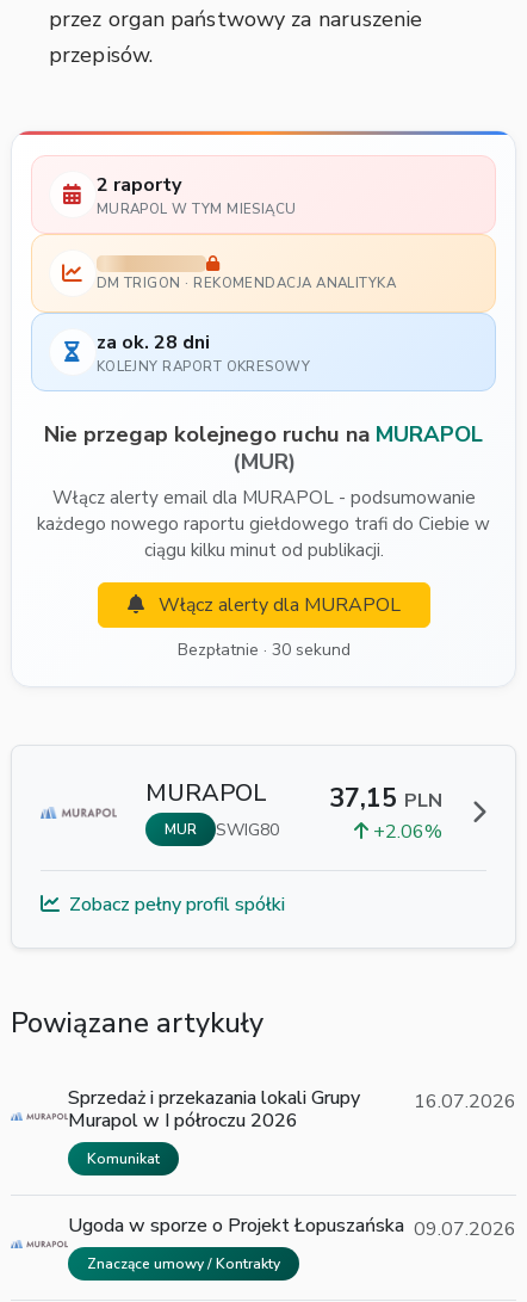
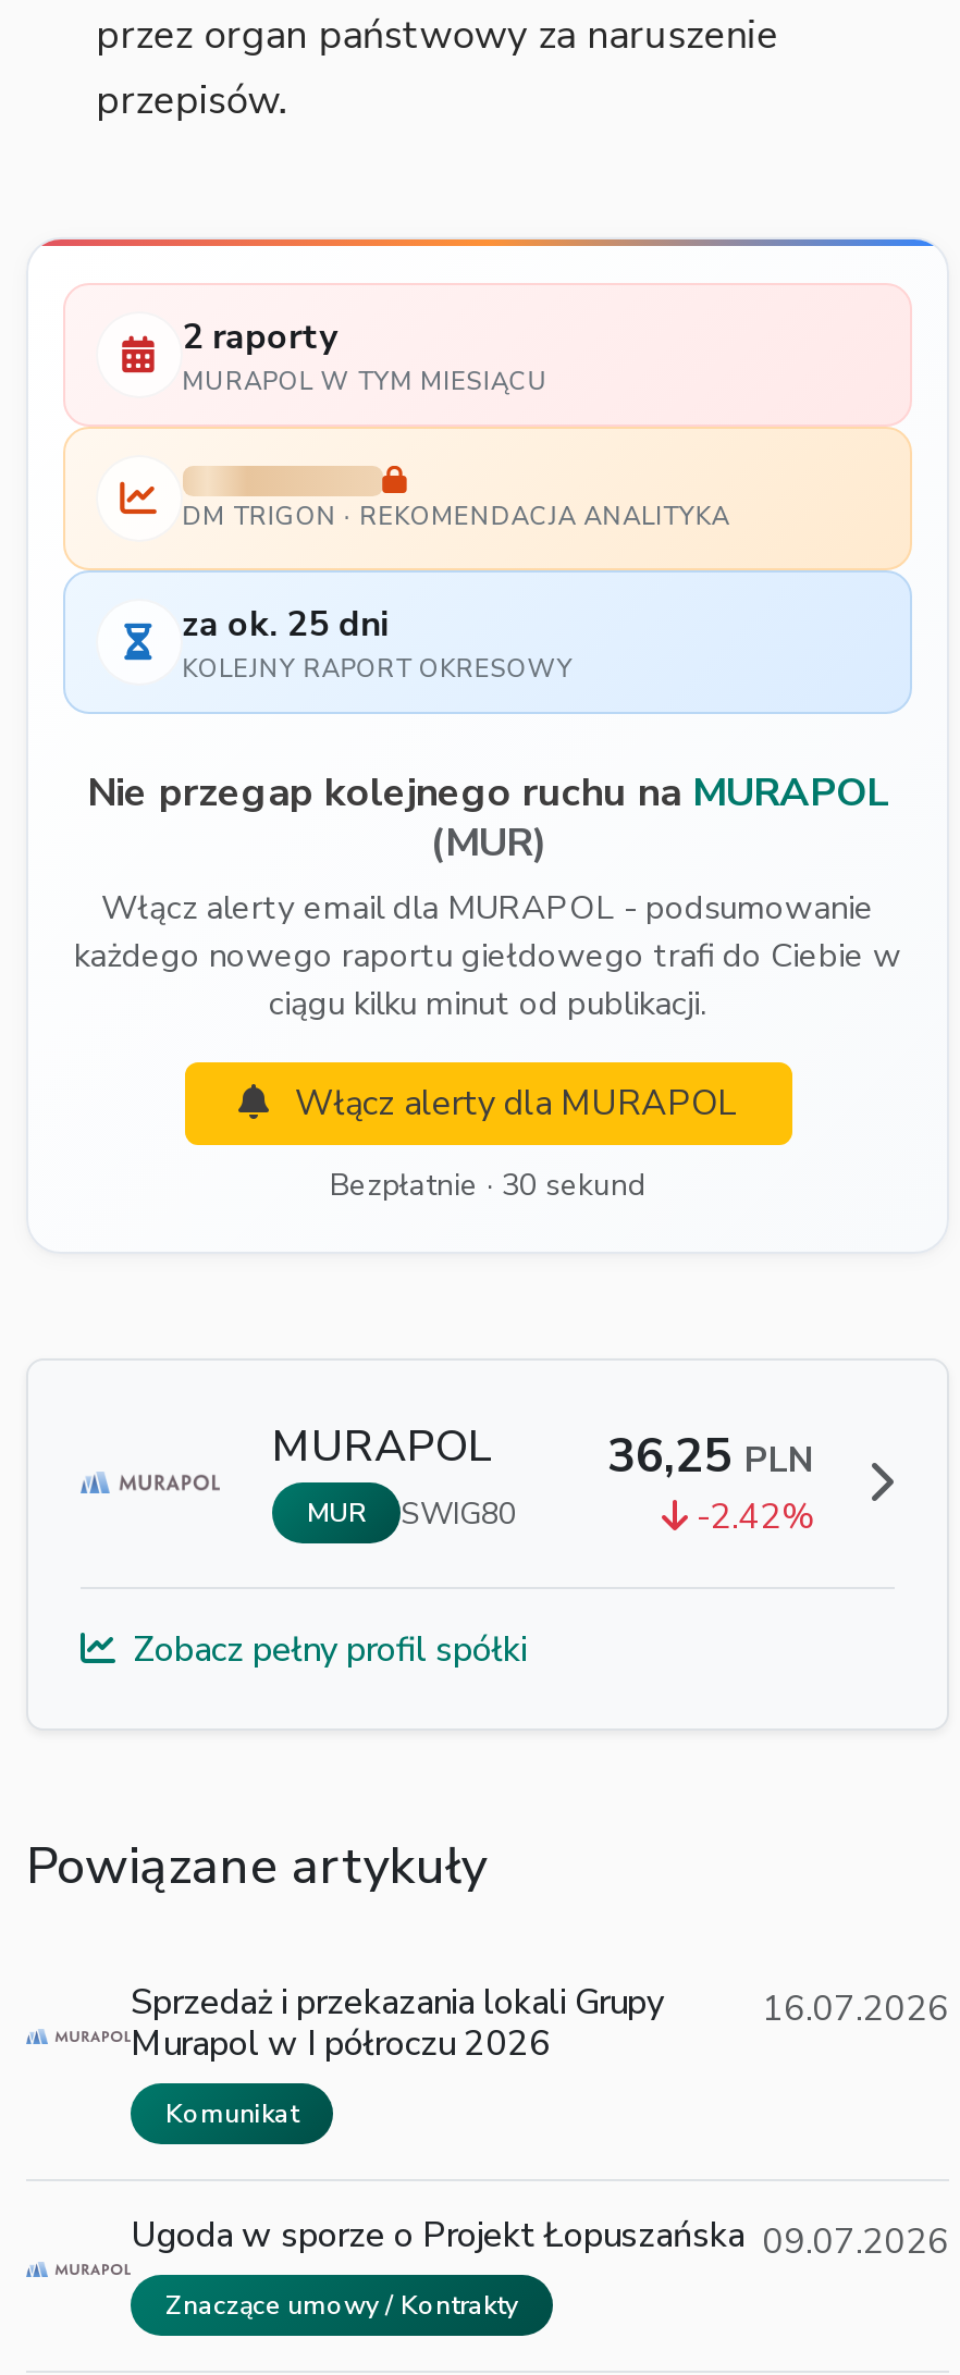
- za ok. 28 dni
+ za ok. 25 dni

- MURAPOL 37,15 PLN
+ MURAPOL 36,25 PLN

- +2.06%
+ -2.42%
